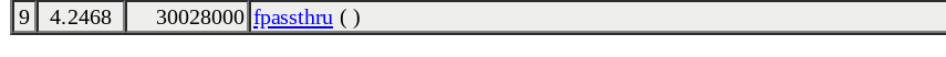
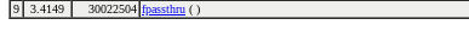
- 4.2468
+ 3.4149

- 30028000 fpassthru ( )
+ 30022504 fpassthru ( )
